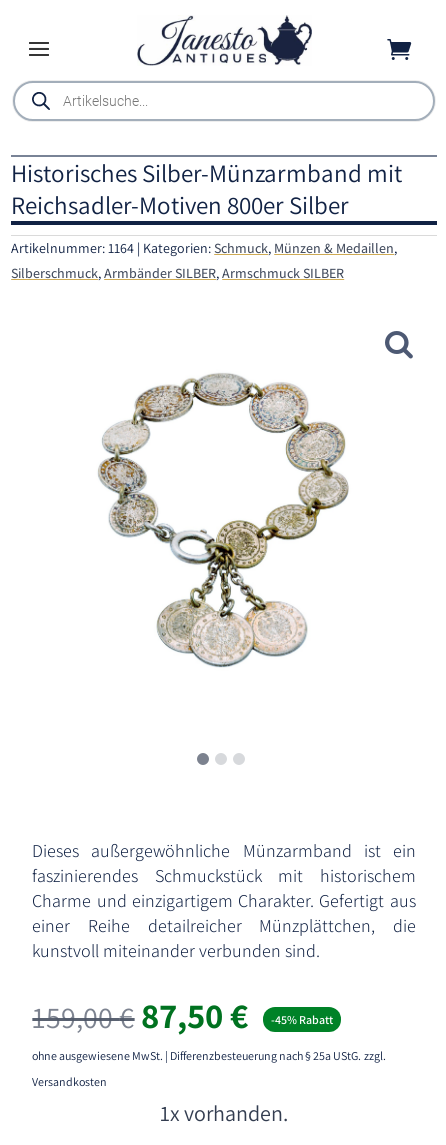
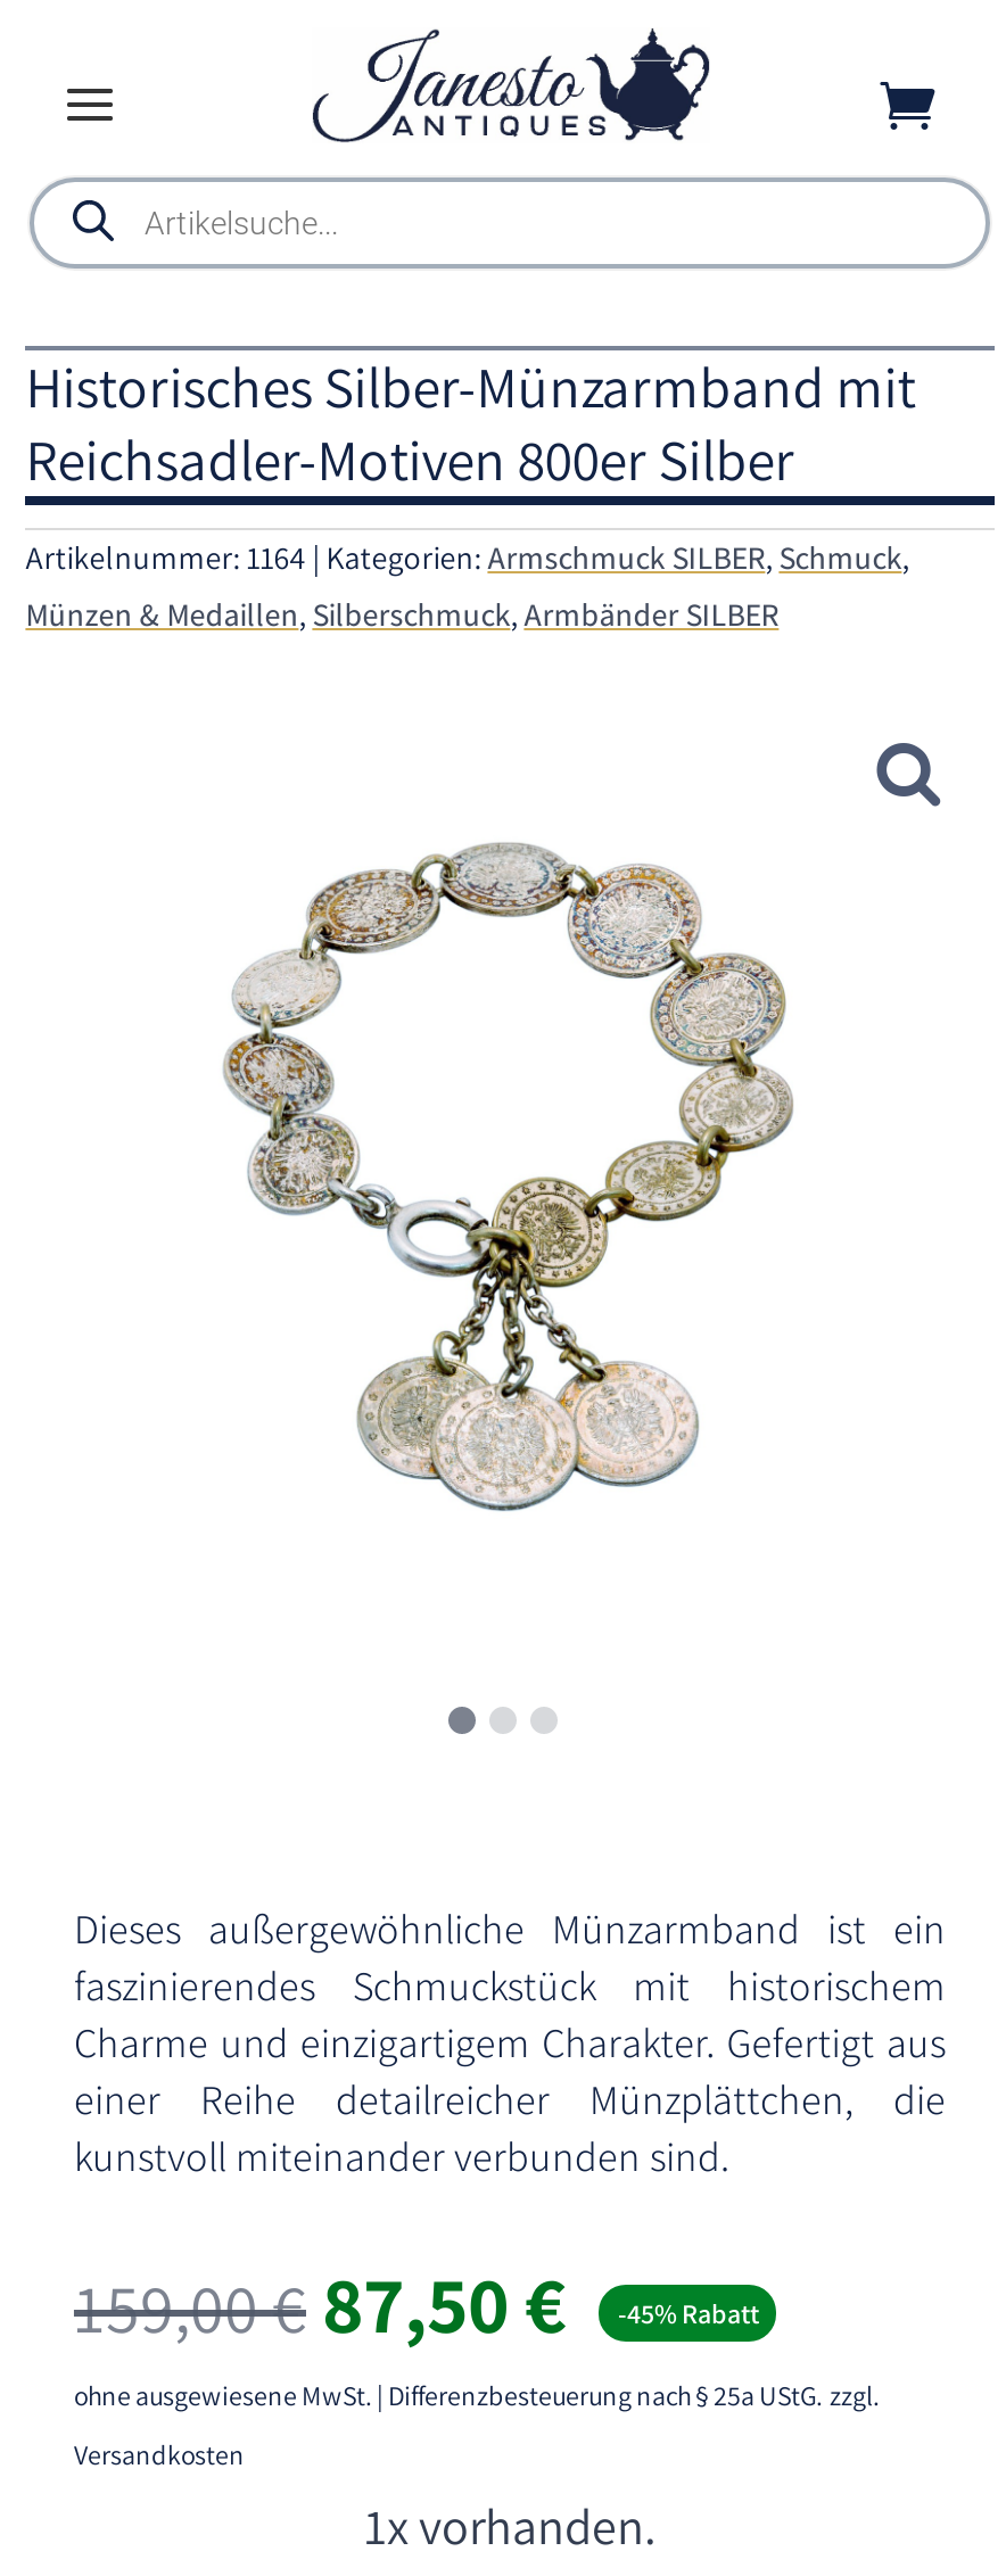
- Artikelnummer: 1164 Kategorien: Schmuck, Münzen & Medaillen,
- Silberschmuck, Armbänder SILBER, Armschmuck SILBER
+ Artikelnummer: 1164 Kategorien: Armschmuck SILBER, Schmuck,
+ Münzen & Medaillen, Silberschmuck, Armbänder SILBER
